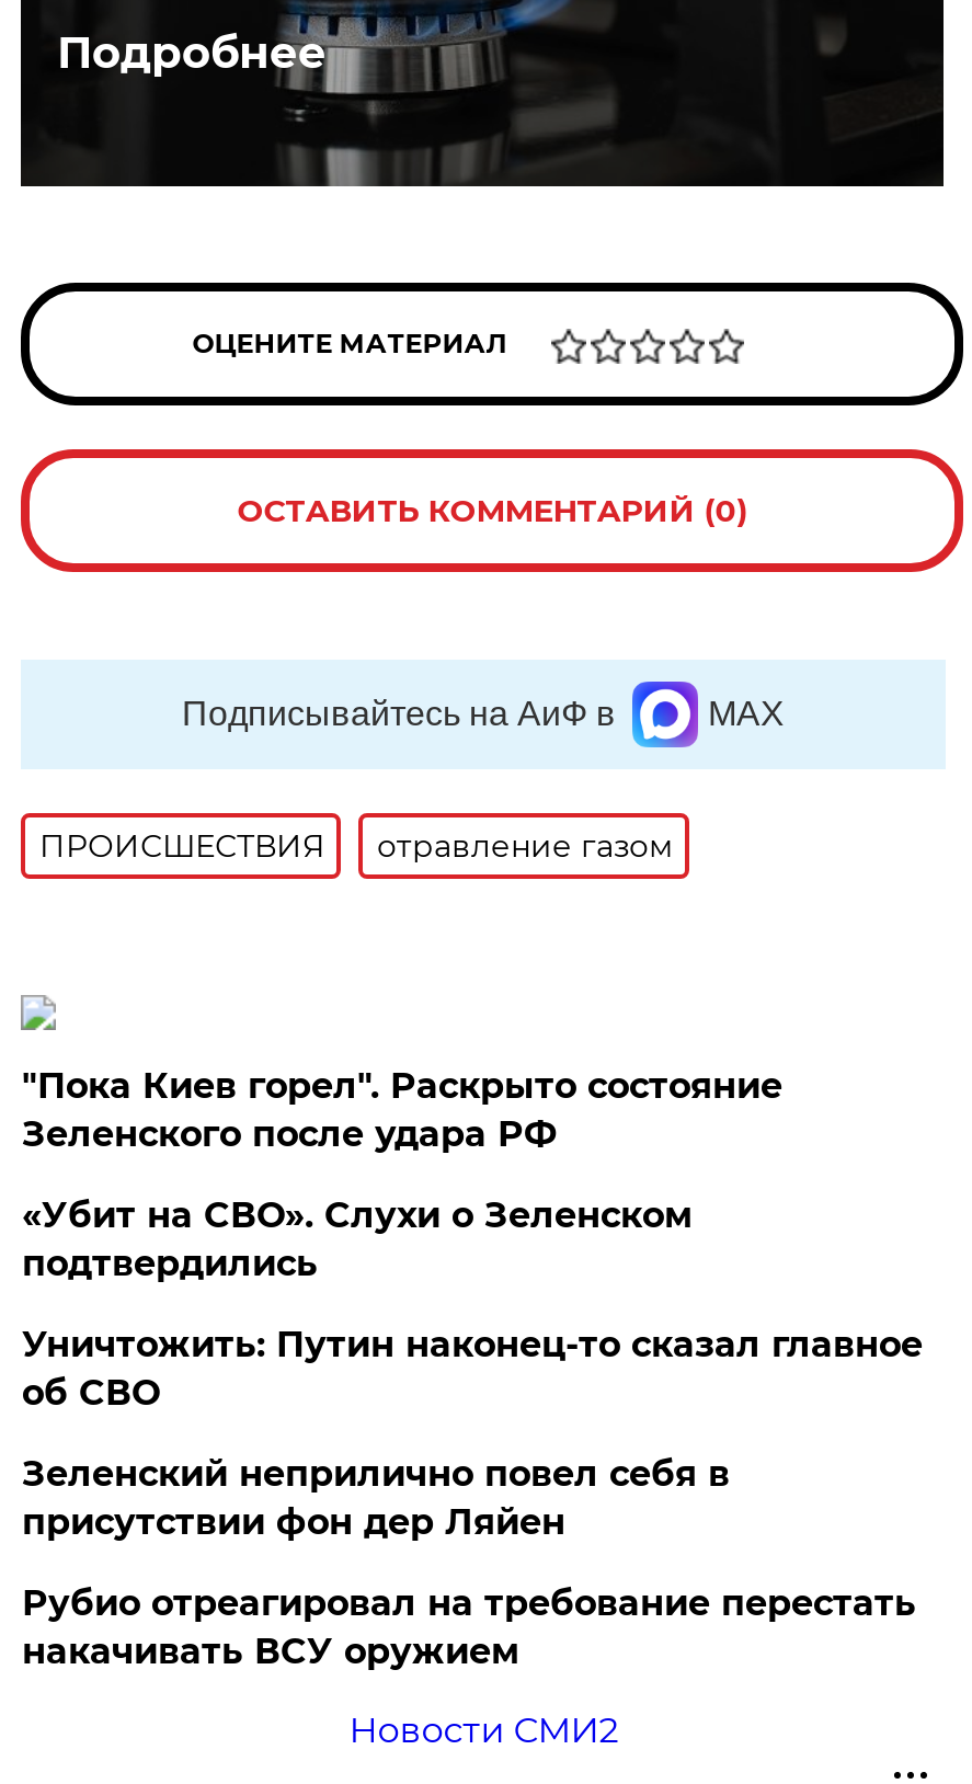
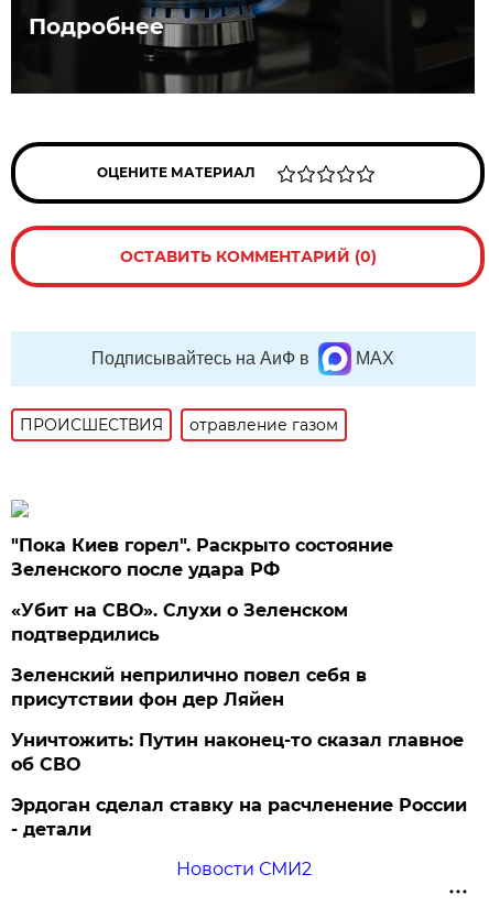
moved down: Уничтожить: Путин наконец-то сказал главное | об СВО

moved up: Зеленский неприлично повел cебя в | присутствии фон дер Ляйен

- Рубио отреагировал на требование перестать
- накачивать ВСУ оружием
+ Эрдоган сделал ставку на расчленение России
+ - детали
